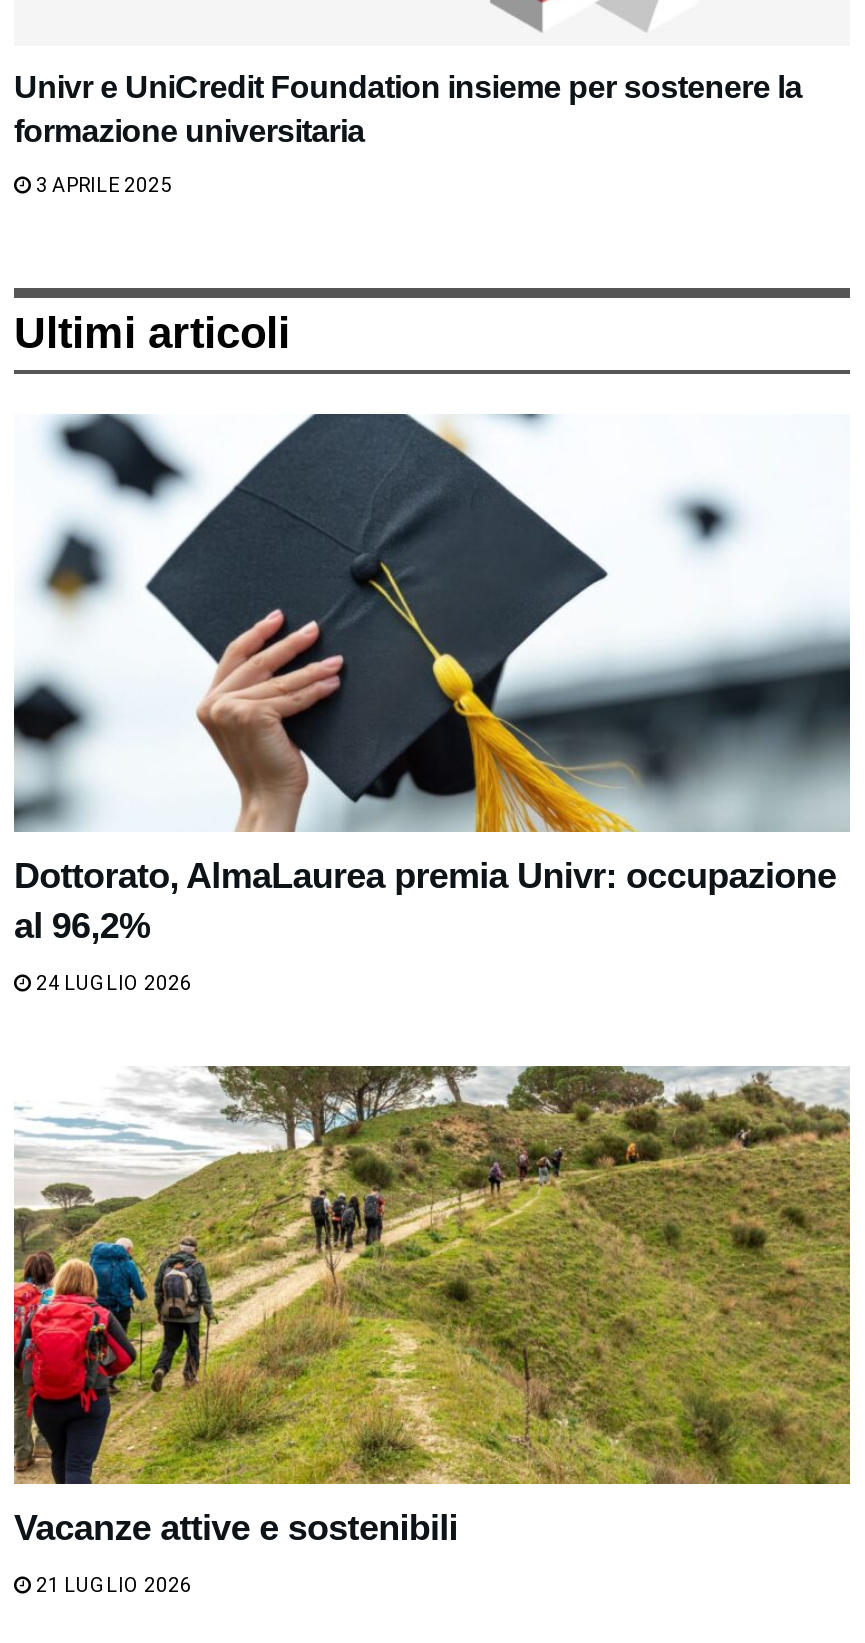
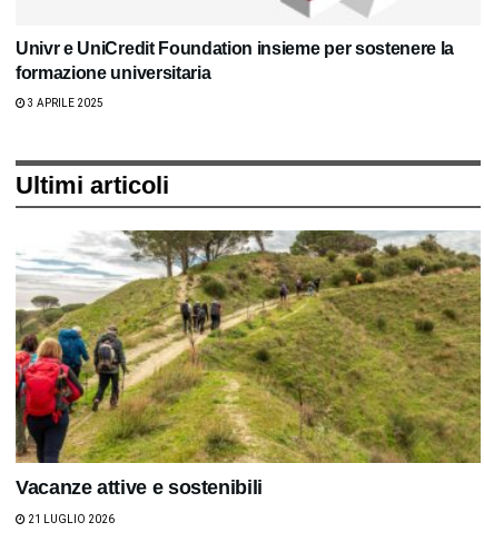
- [image]
- Dottorato, AlmaLaurea premia Univr: occupazione
- al 96,2%
- 24 LUGLIO 2026
